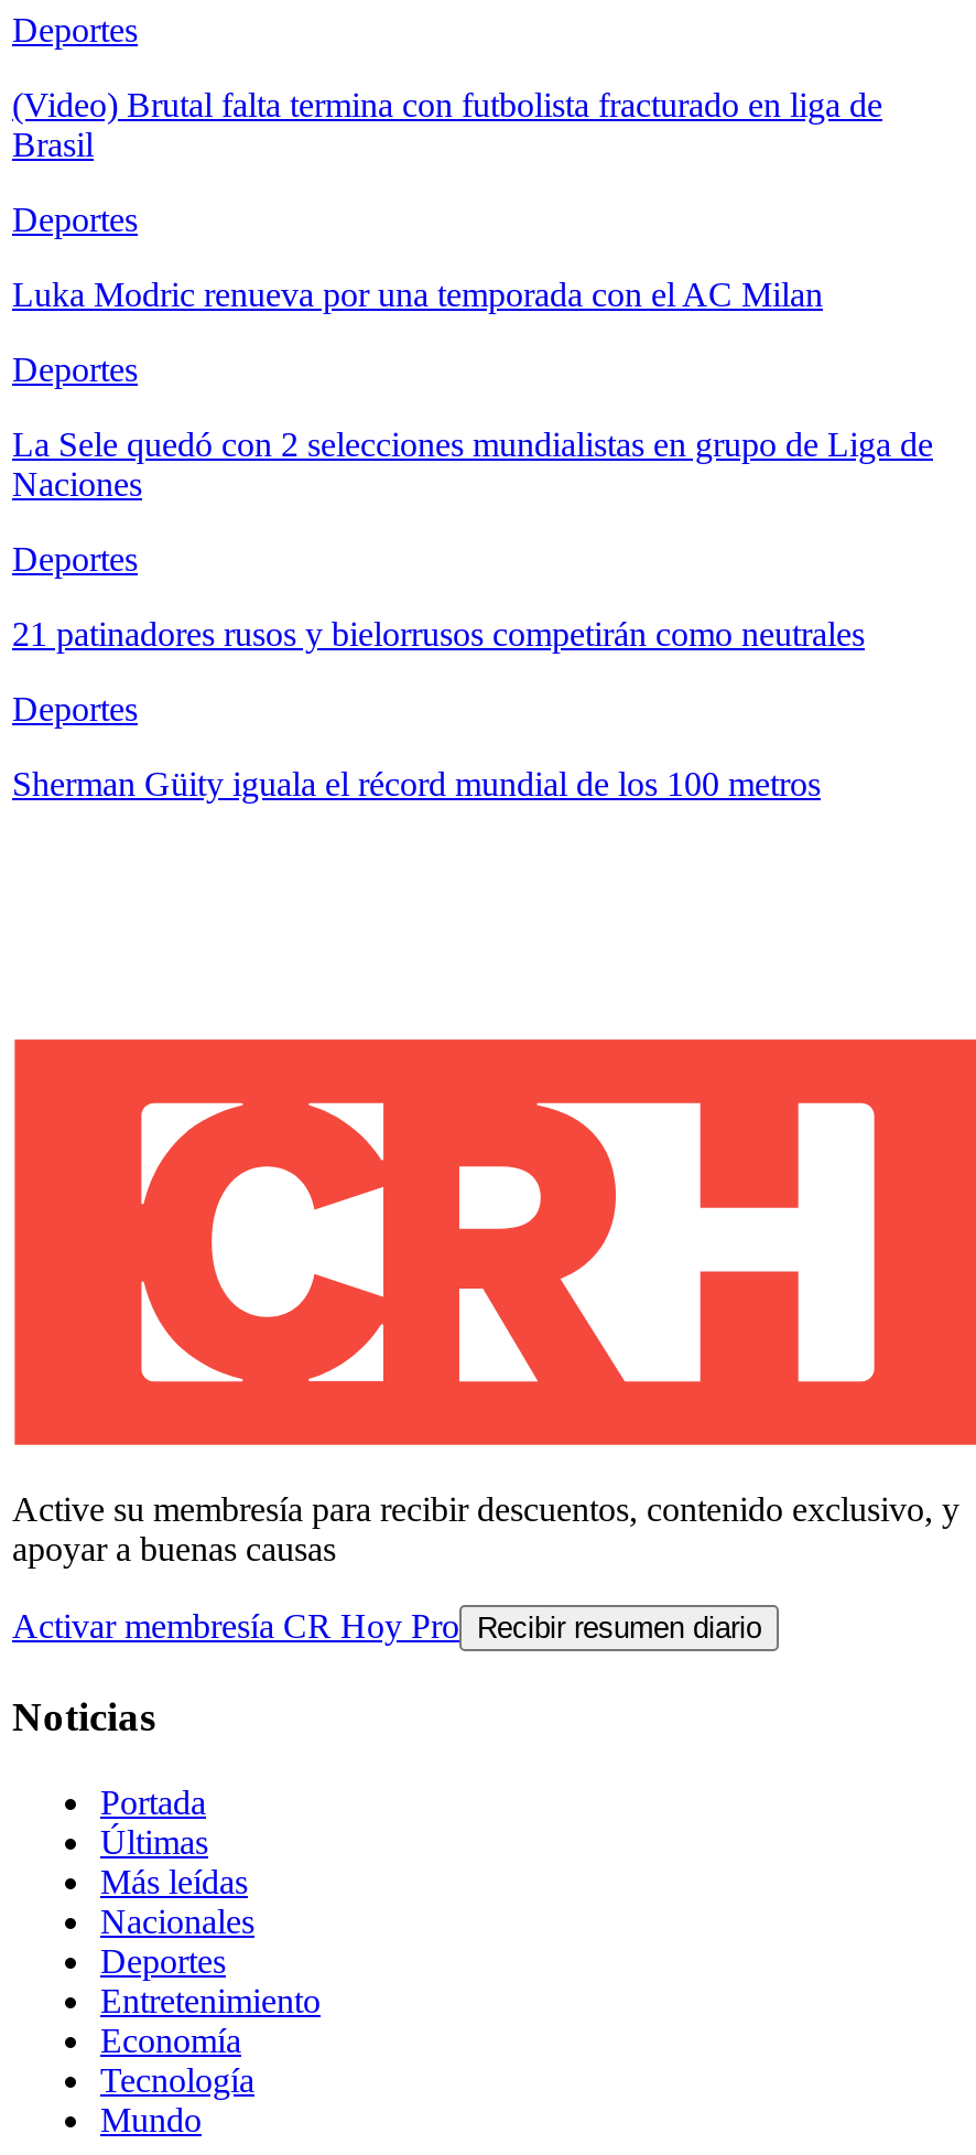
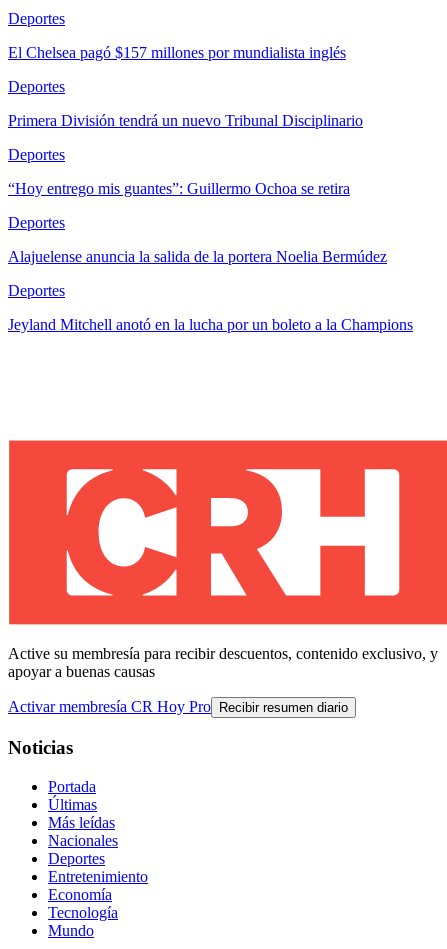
- (Video) Brutal falta termina con futbolista fracturado en liga de
- Brasil
+ El Chelsea pagó $157 millones por mundialista inglés

- Luka Modric renueva por una temporada con el AC Milan
+ Primera División tendrá un nuevo Tribunal Disciplinario

- La Sele quedó con 2 selecciones mundialistas en grupo de Liga de
- Naciones
+ “Hoy entrego mis guantes”: Guillermo Ochoa se retira

- 21 patinadores rusos y bielorrusos competirán como neutrales
+ Alajuelense anuncia la salida de la portera Noelia Bermúdez

- Sherman Güity iguala el récord mundial de los 100 metros
+ Jeyland Mitchell anotó en la lucha por un boleto a la Champions
